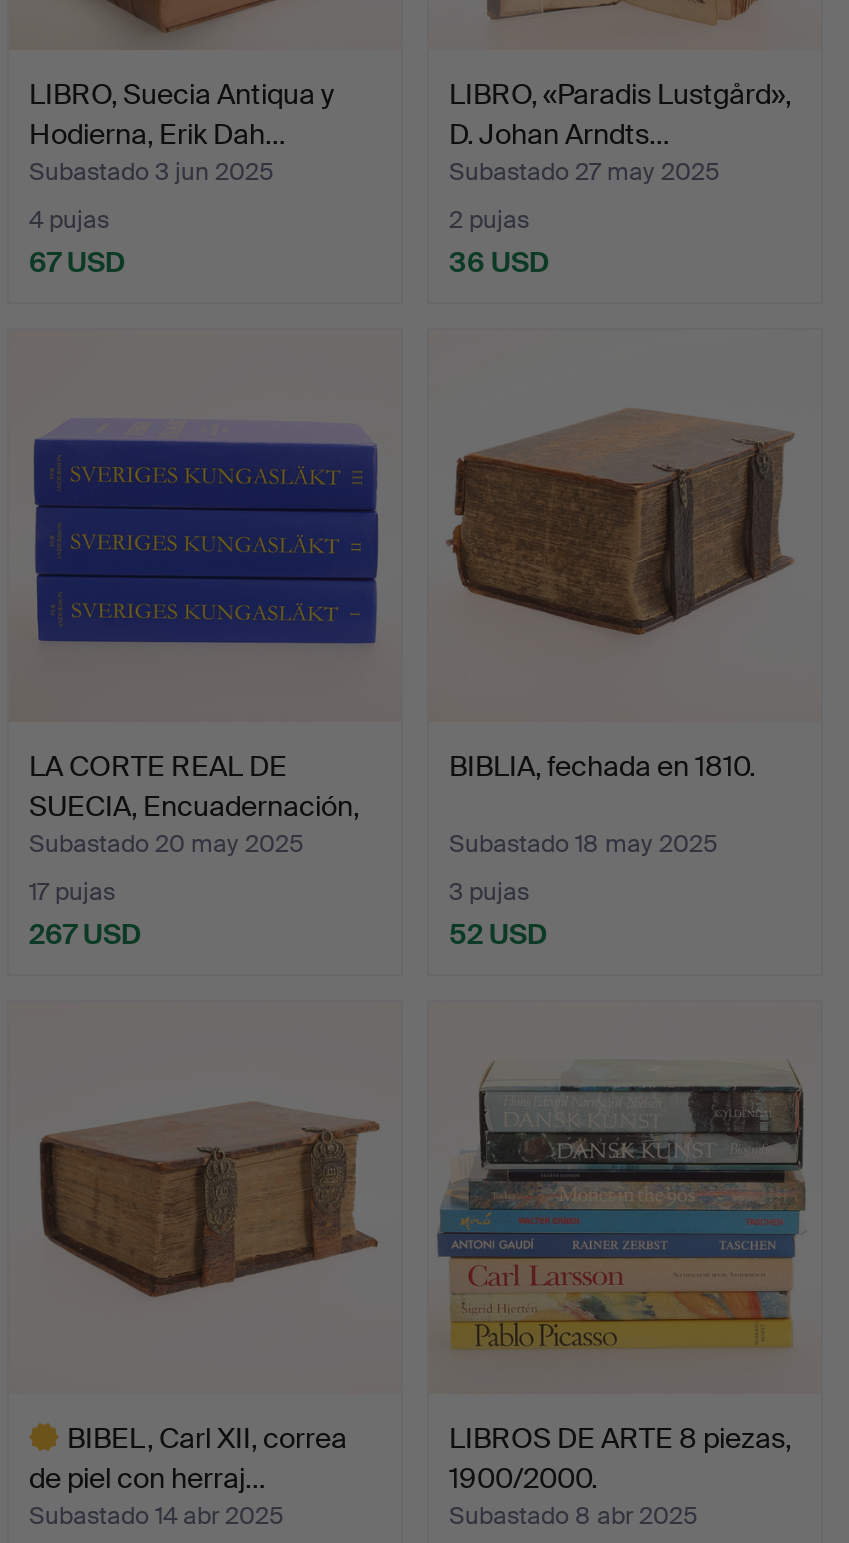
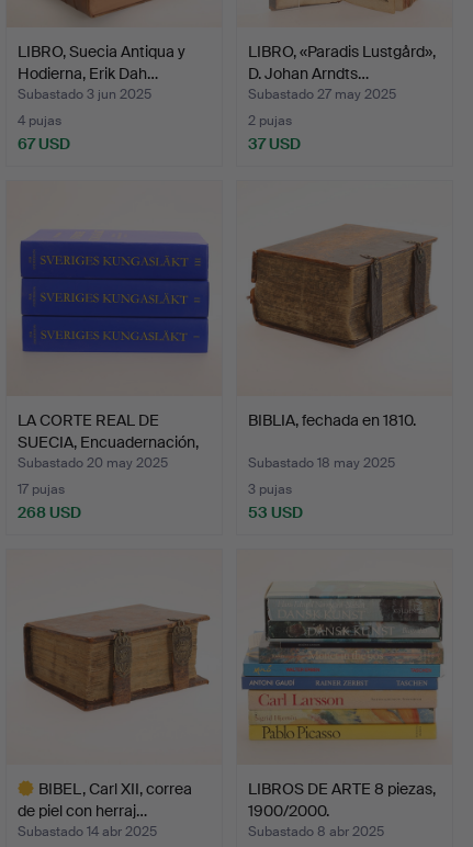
- 36 USD
+ 37 USD

- 267 USD
+ 268 USD

- 52 USD
+ 53 USD
